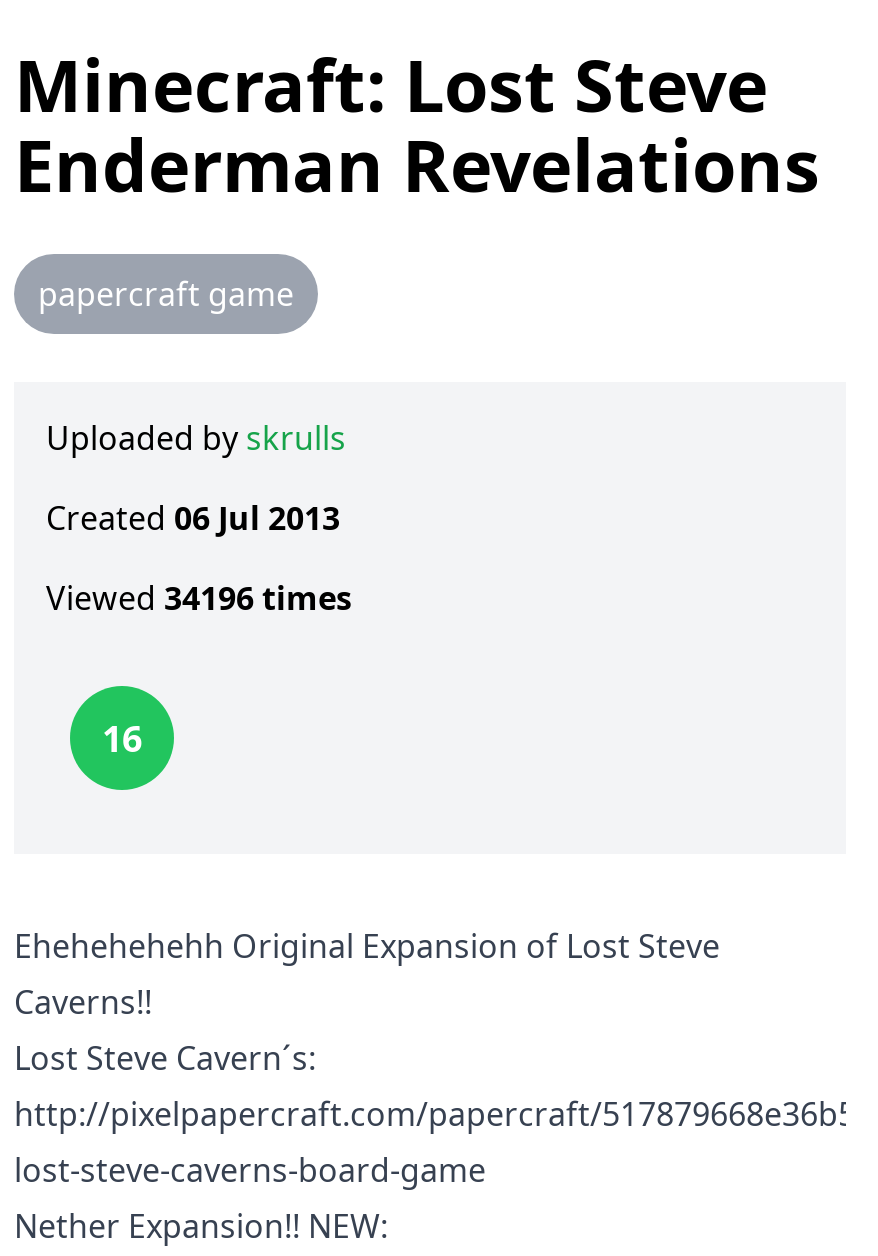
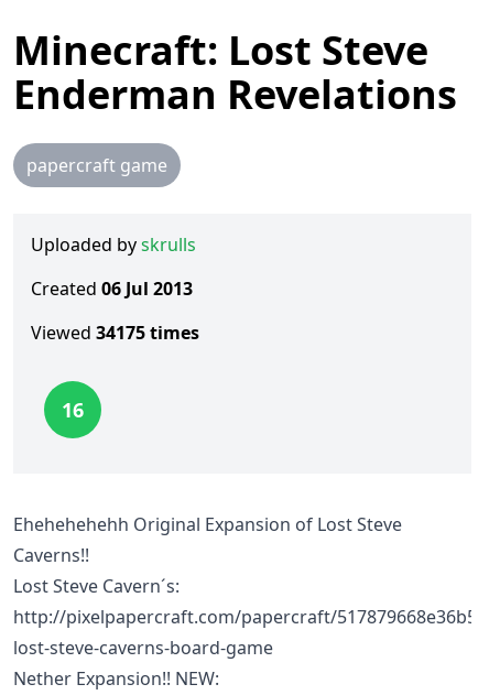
- Viewed 34196 times
+ Viewed 34175 times
